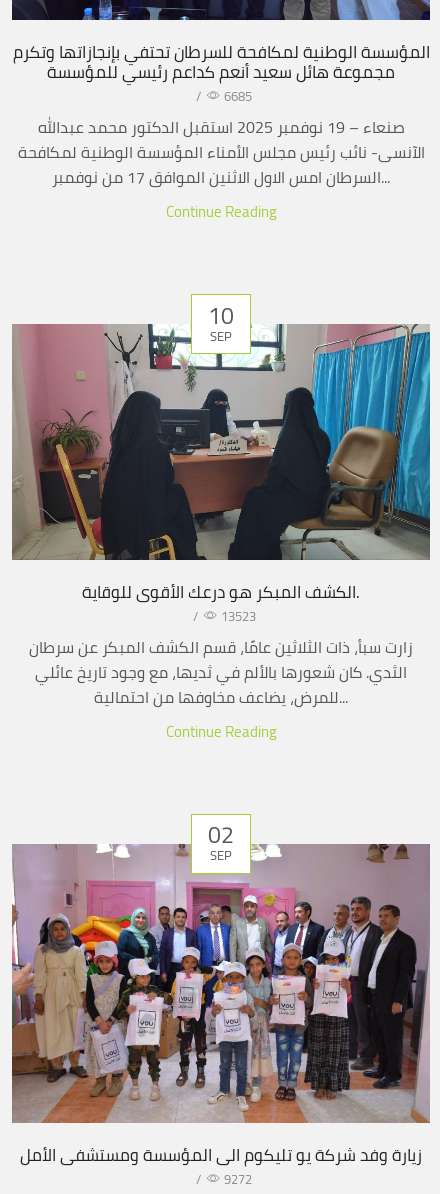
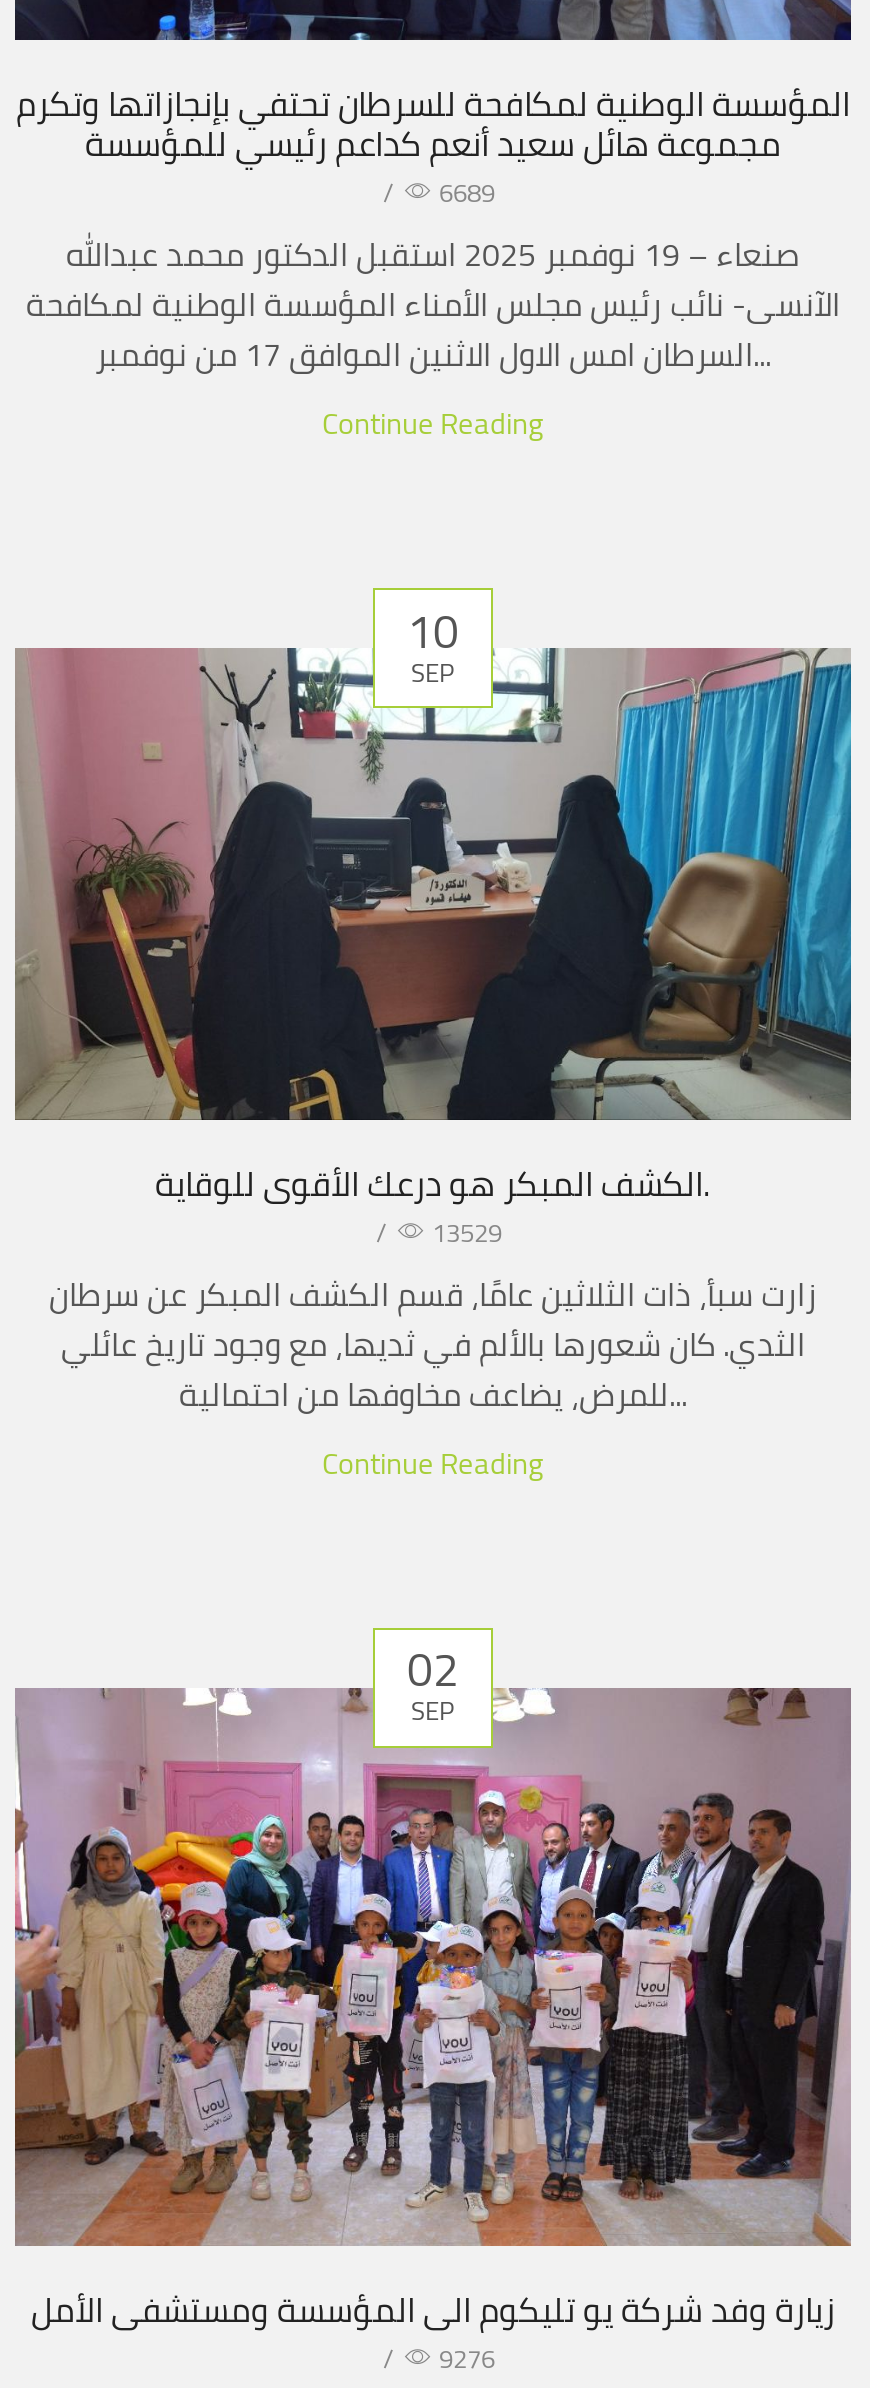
- 6685
+ 6689

- 13523
+ 13529

- 9272
+ 9276
